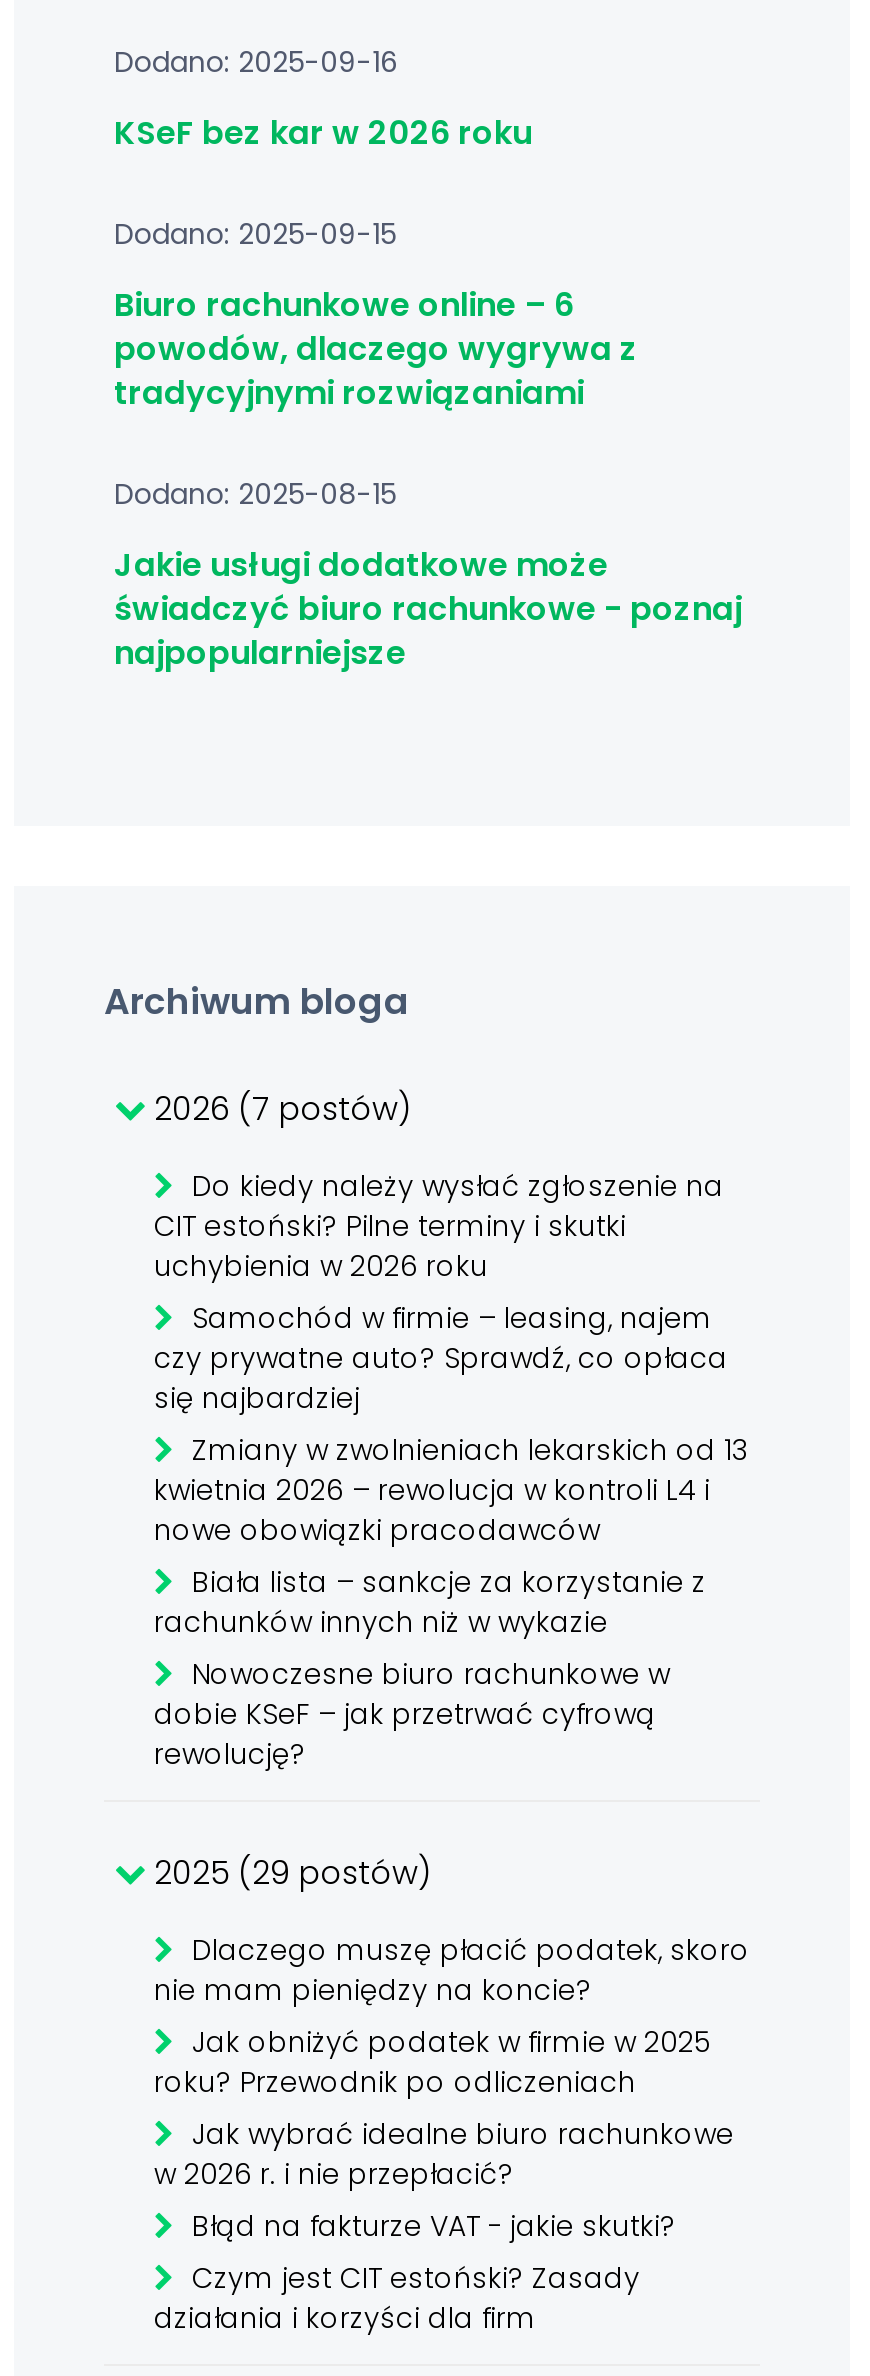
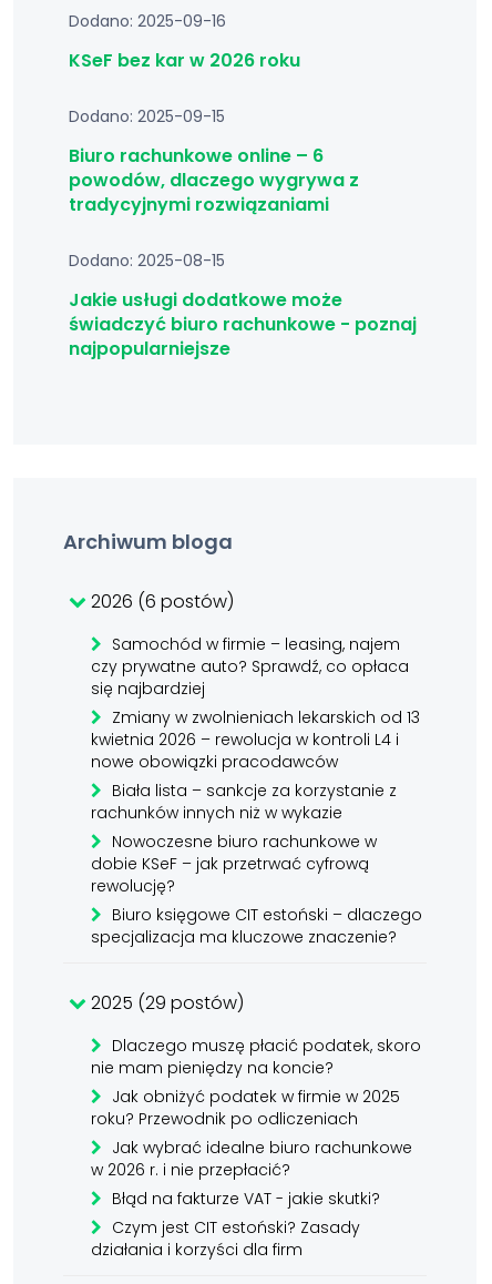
- 2026 (7 postów)
- Do kiedy należy wysłać zgłoszenie na
- CIT estoński? Pilne terminy i skutki
- uchybienia w 2026 roku
+ 2026 (6 postów)

moved up: Samochód w firmie – leasing, najem | czy prywatne auto? Sprawdź, co opłaca | się najbardziej | ... | dobie KSeF – jak przetrwać cyfrową | rewolucję?

+ Biuro księgowe CIT estoński – dlaczego
+ specjalizacja ma kluczowe znaczenie?
